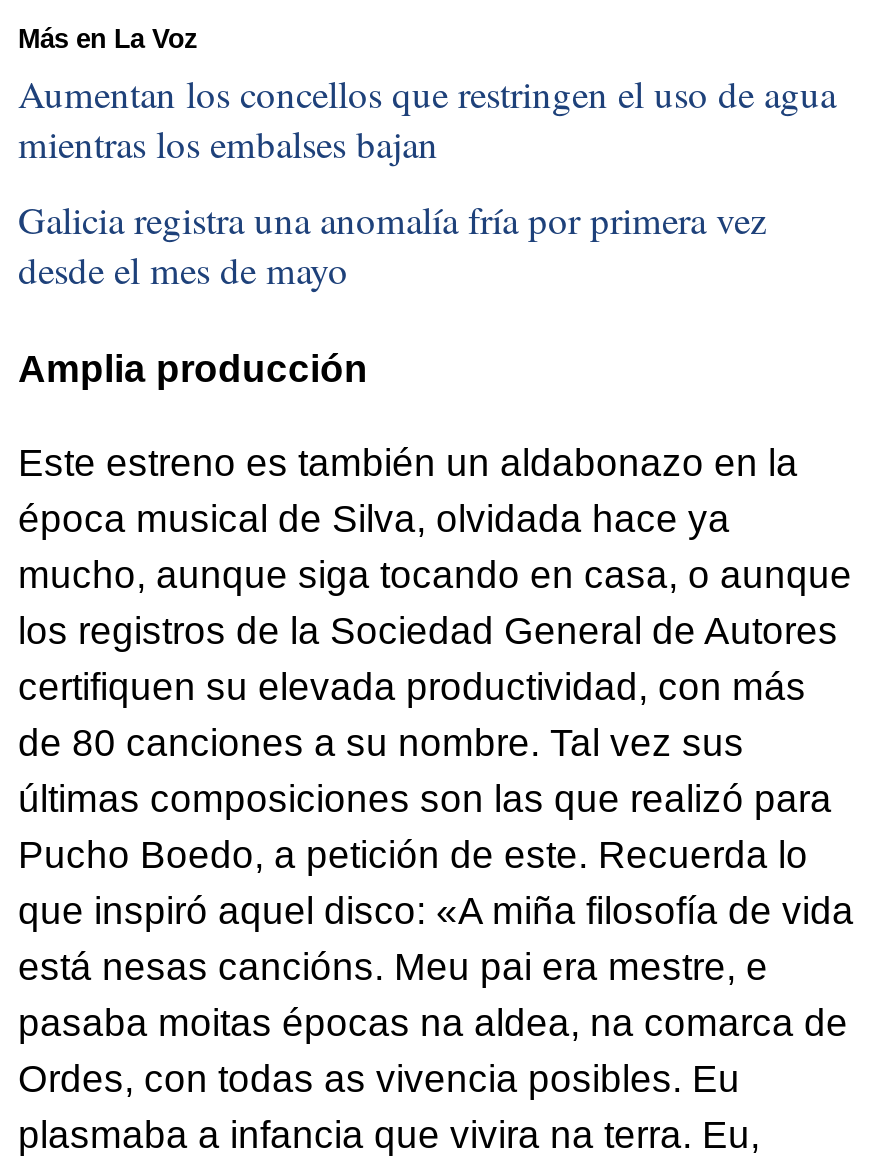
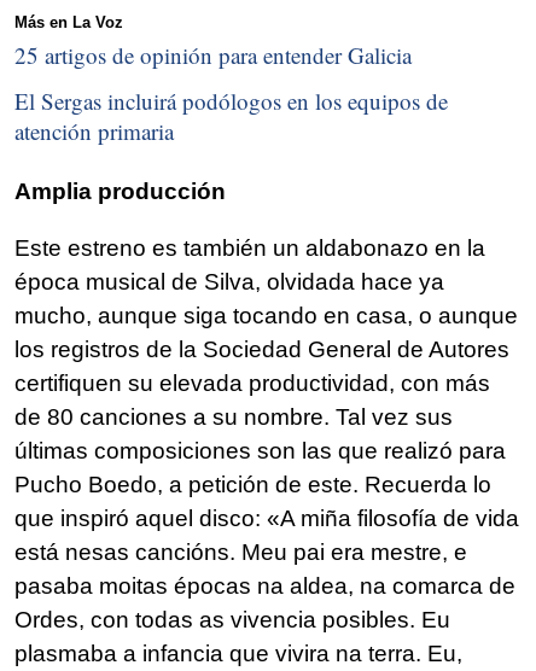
- Aumentan los concellos que restringen el uso de agua
- mientras los embalses bajan
+ 25 artigos de opinión para entender Galicia

- Galicia registra una anomalía fría por primera vez
- desde el mes de mayo
+ El Sergas incluirá podólogos en los equipos de
+ atención primaria
